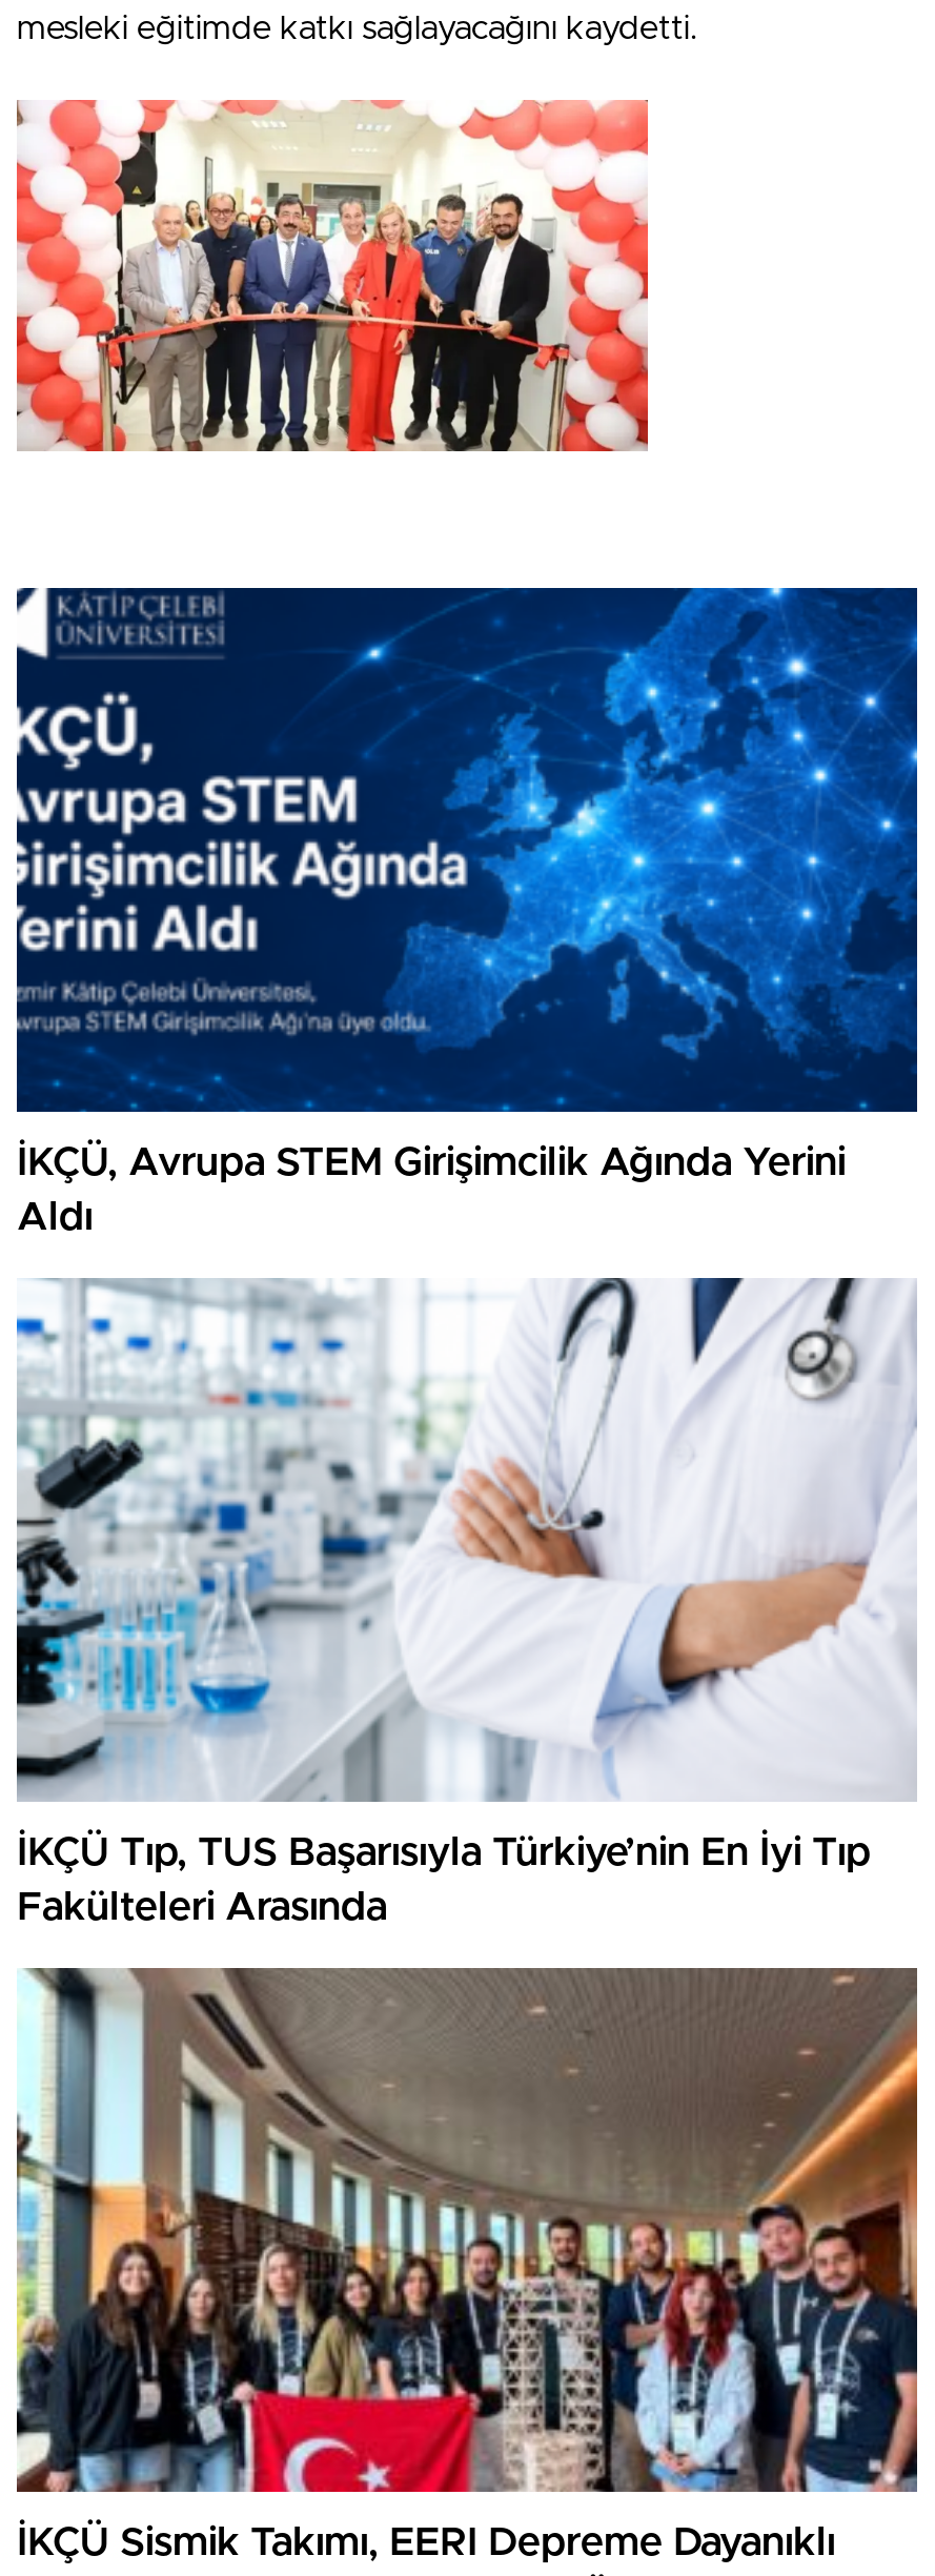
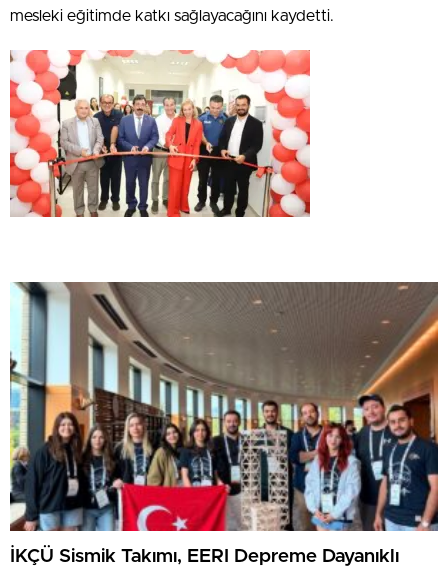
- [image]
- İKÇÜ, Avrupa STEM Girişimcilik Ağında Yerini
- Aldı

- [image]
- İKÇÜ Tıp, TUS Başarısıyla Türkiye’nin En İyi Tıp
- Fakülteleri Arasında
